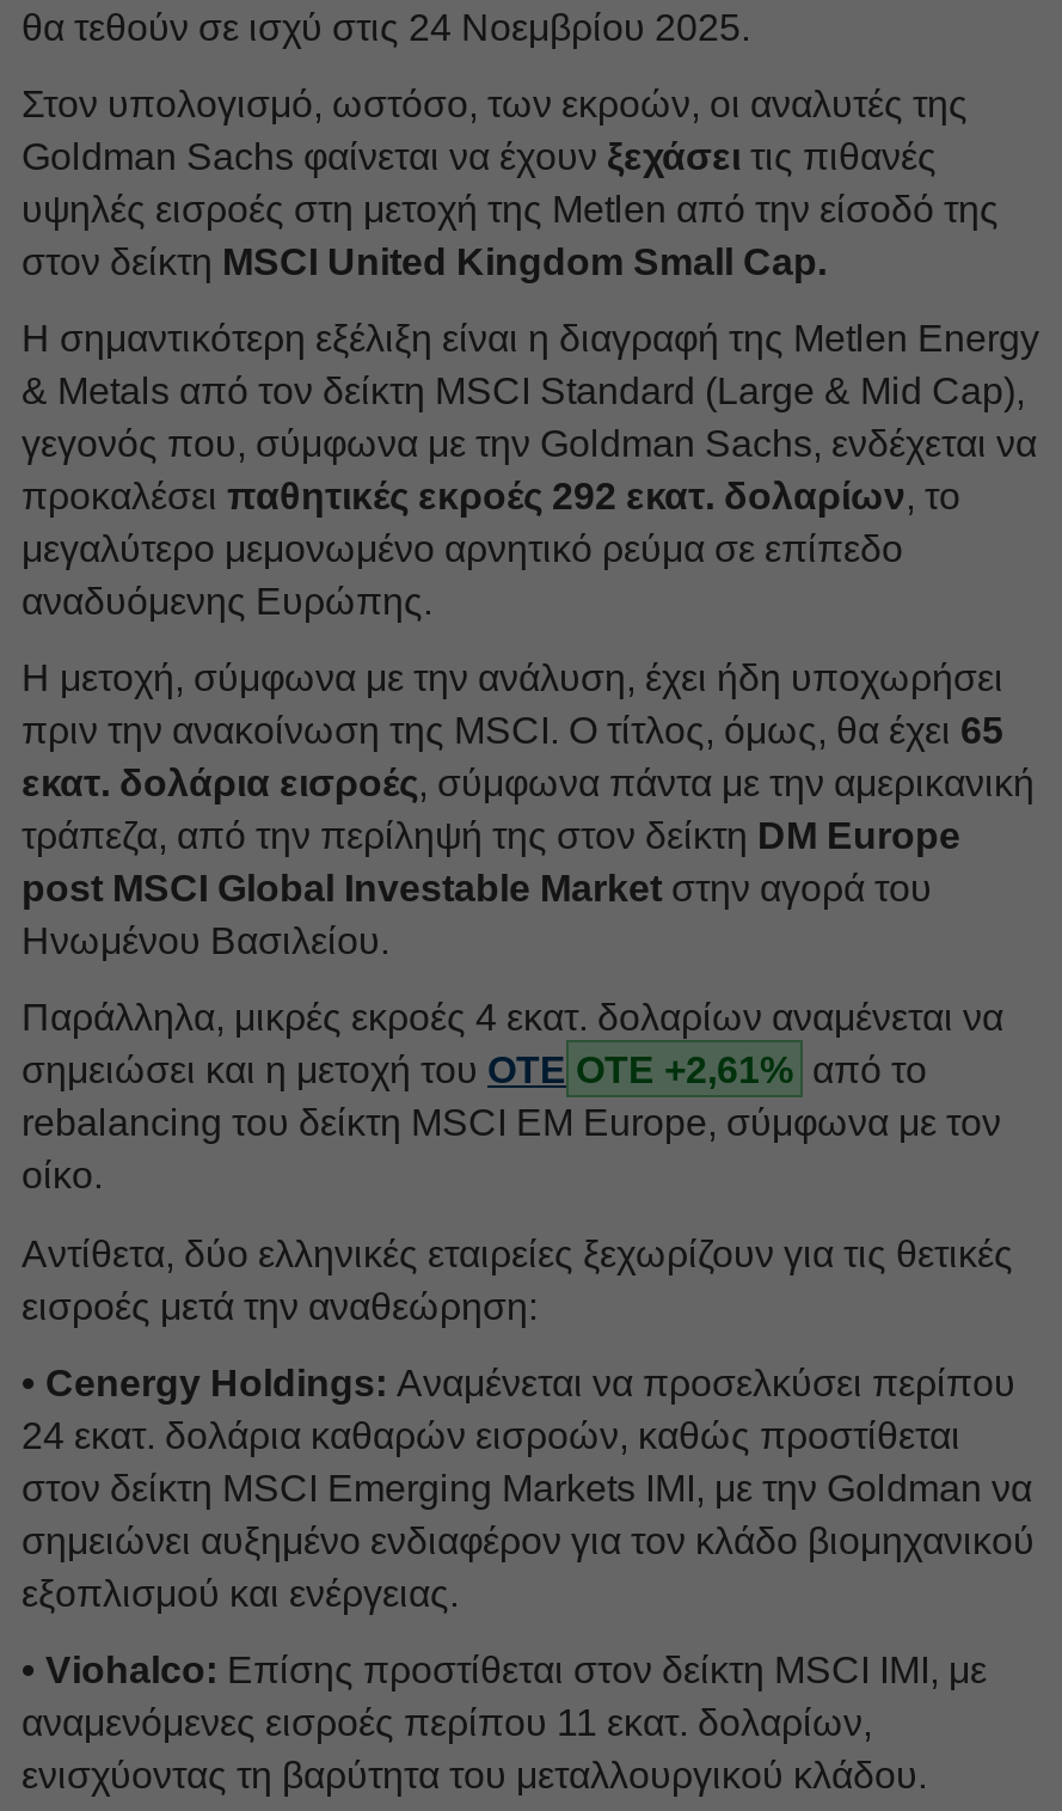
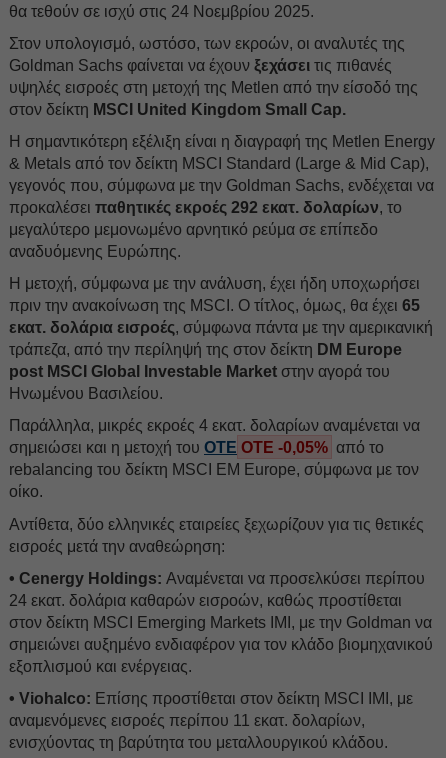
- σημειώσει και η μετοχή του ΟΤΕ ΟΤΕ +2,61% από το
+ σημειώσει και η μετοχή του ΟΤΕ ΟΤΕ -0,05% από το
